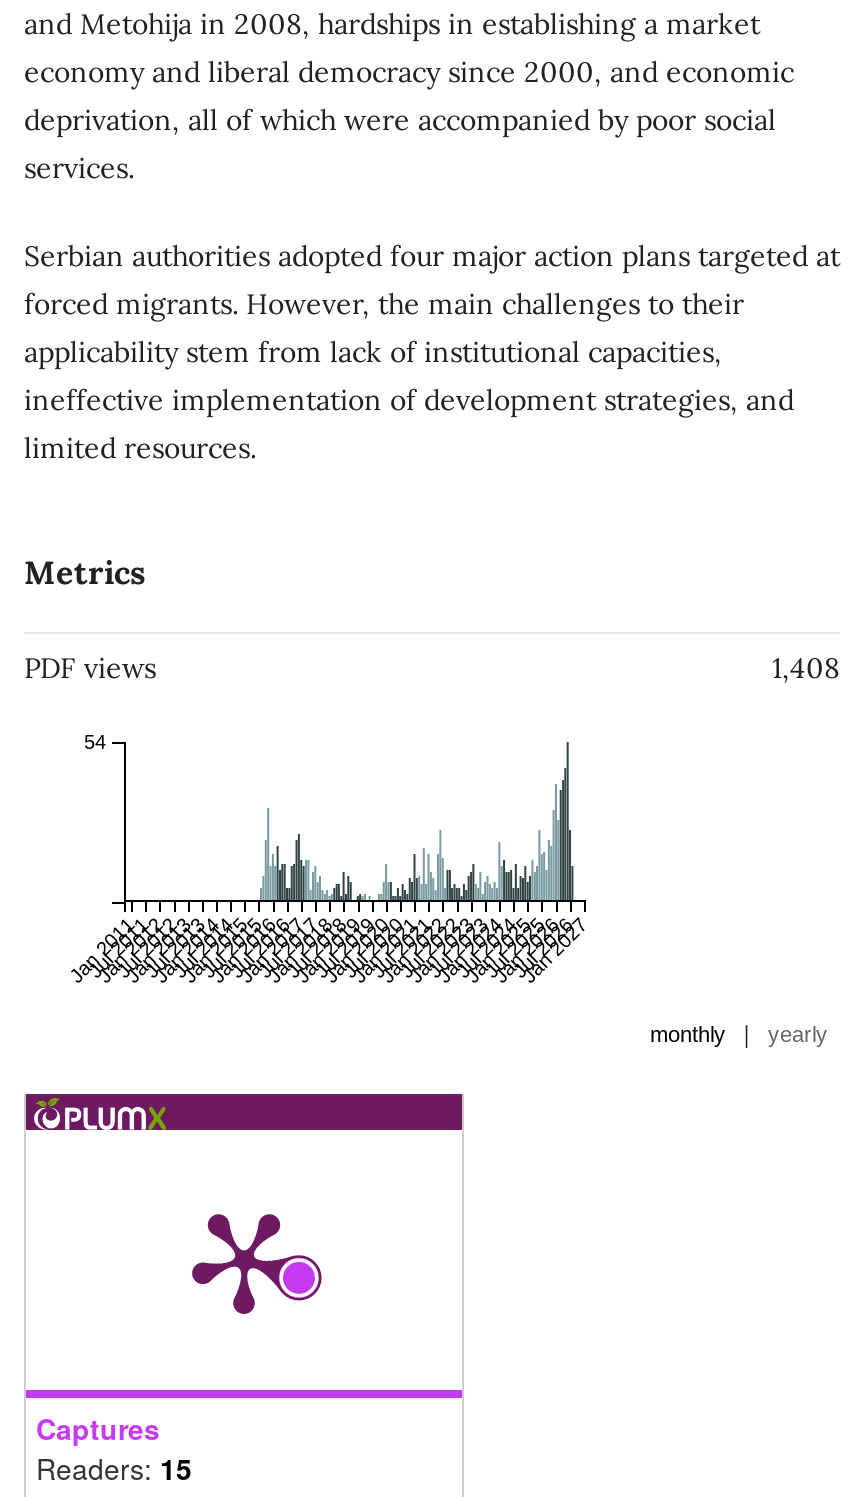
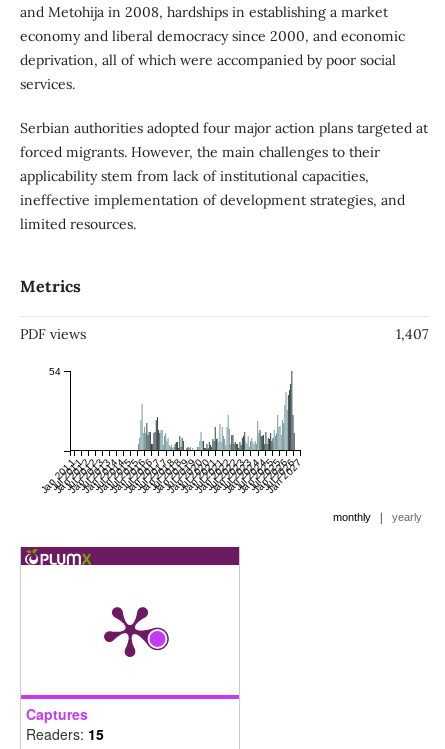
- 1,408
+ 1,407
